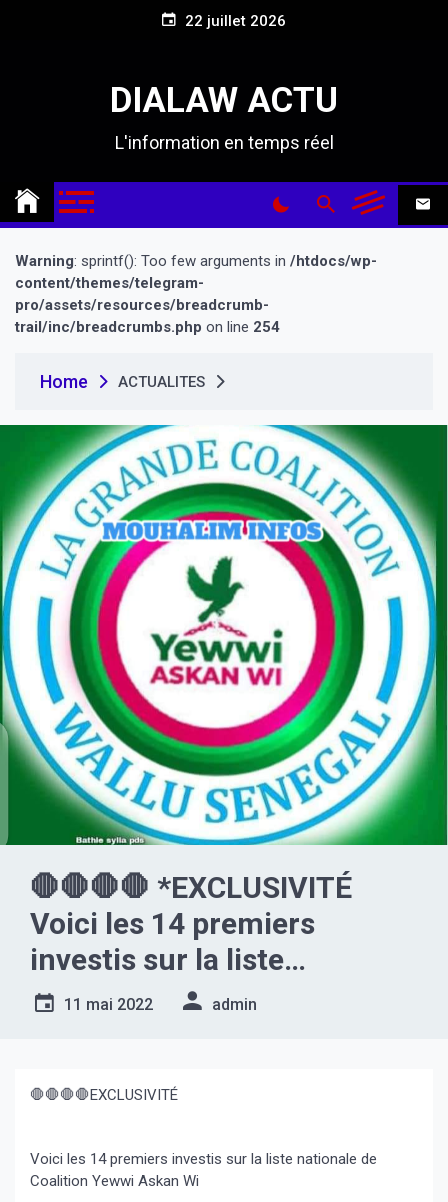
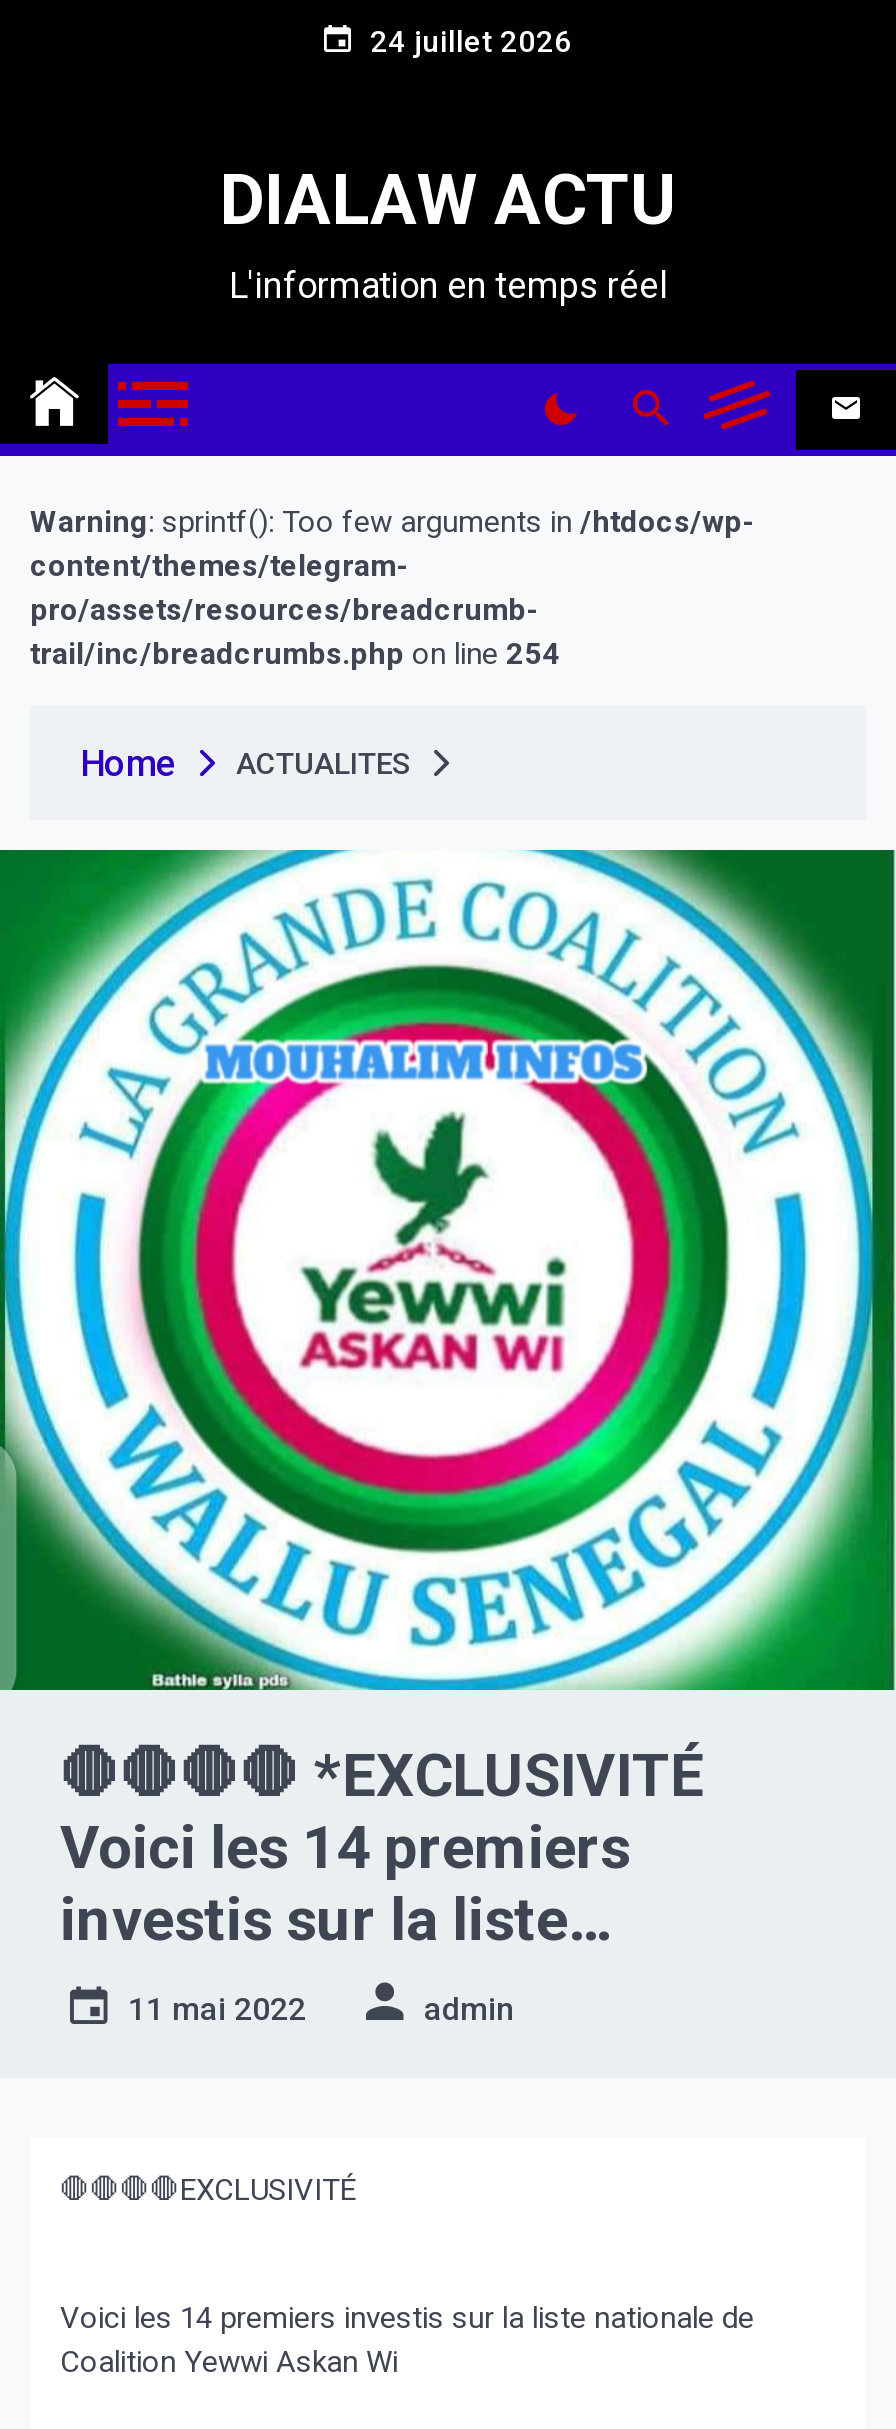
- 22 juillet 2026
+ 24 juillet 2026
